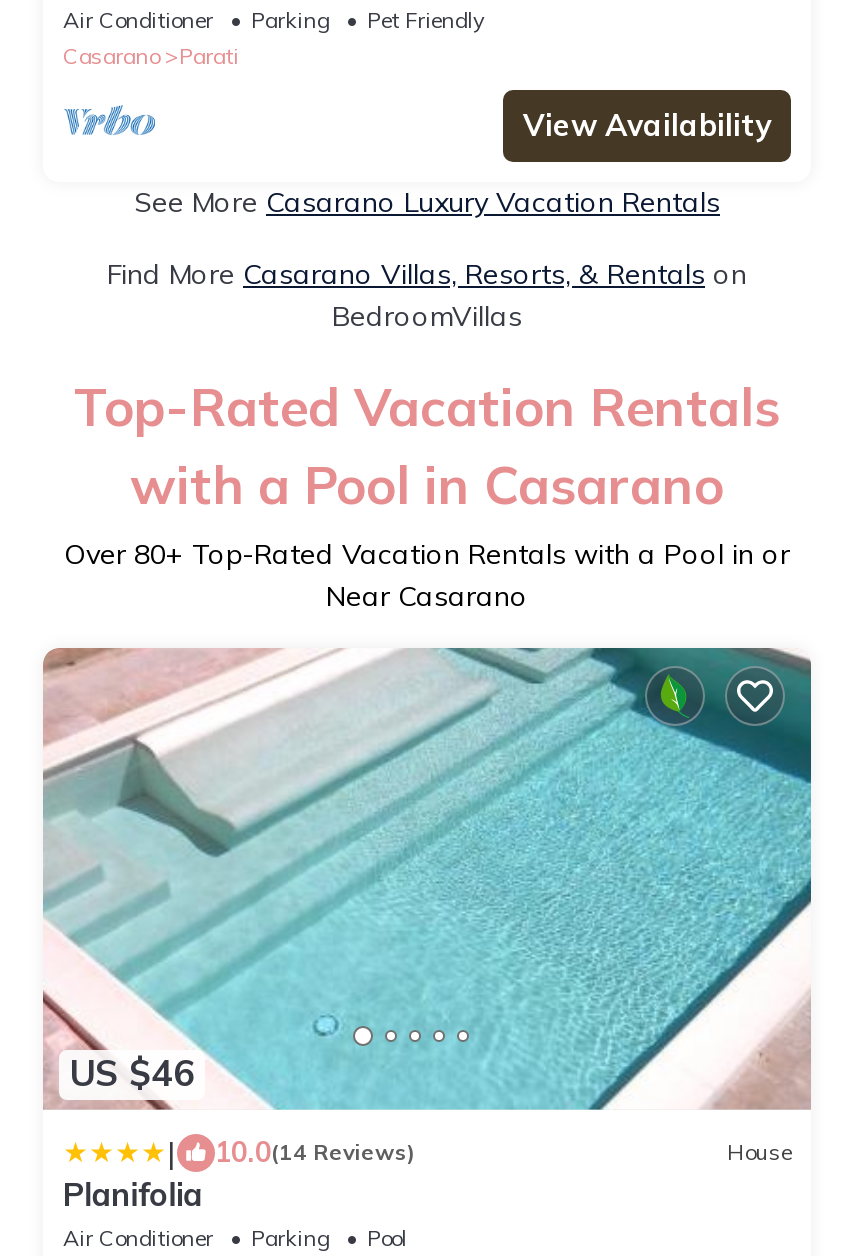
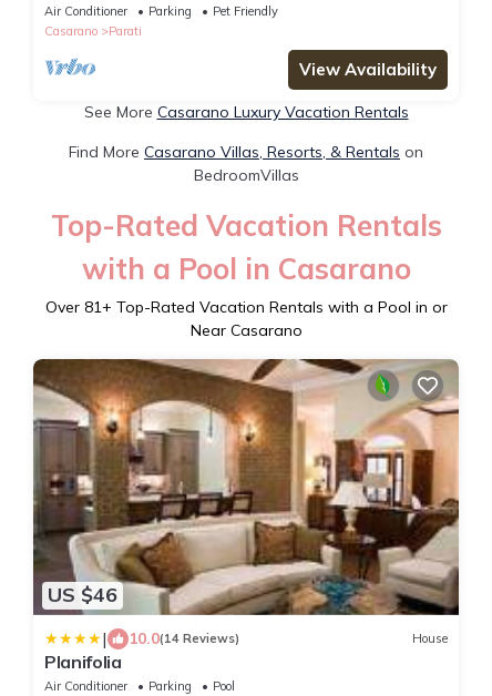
- Over 80+ Top-Rated Vacation Rentals with a Pool in or
+ Over 81+ Top-Rated Vacation Rentals with a Pool in or

- [image]
+ [image]
